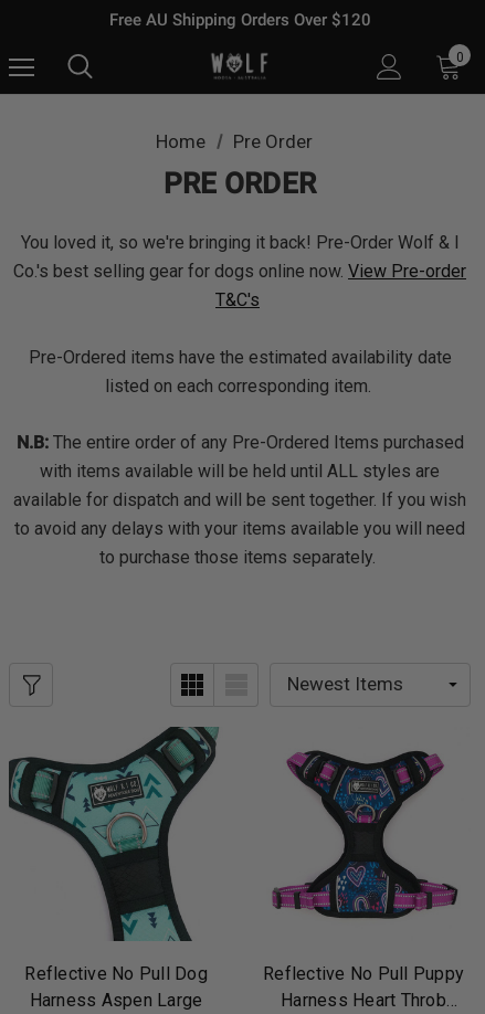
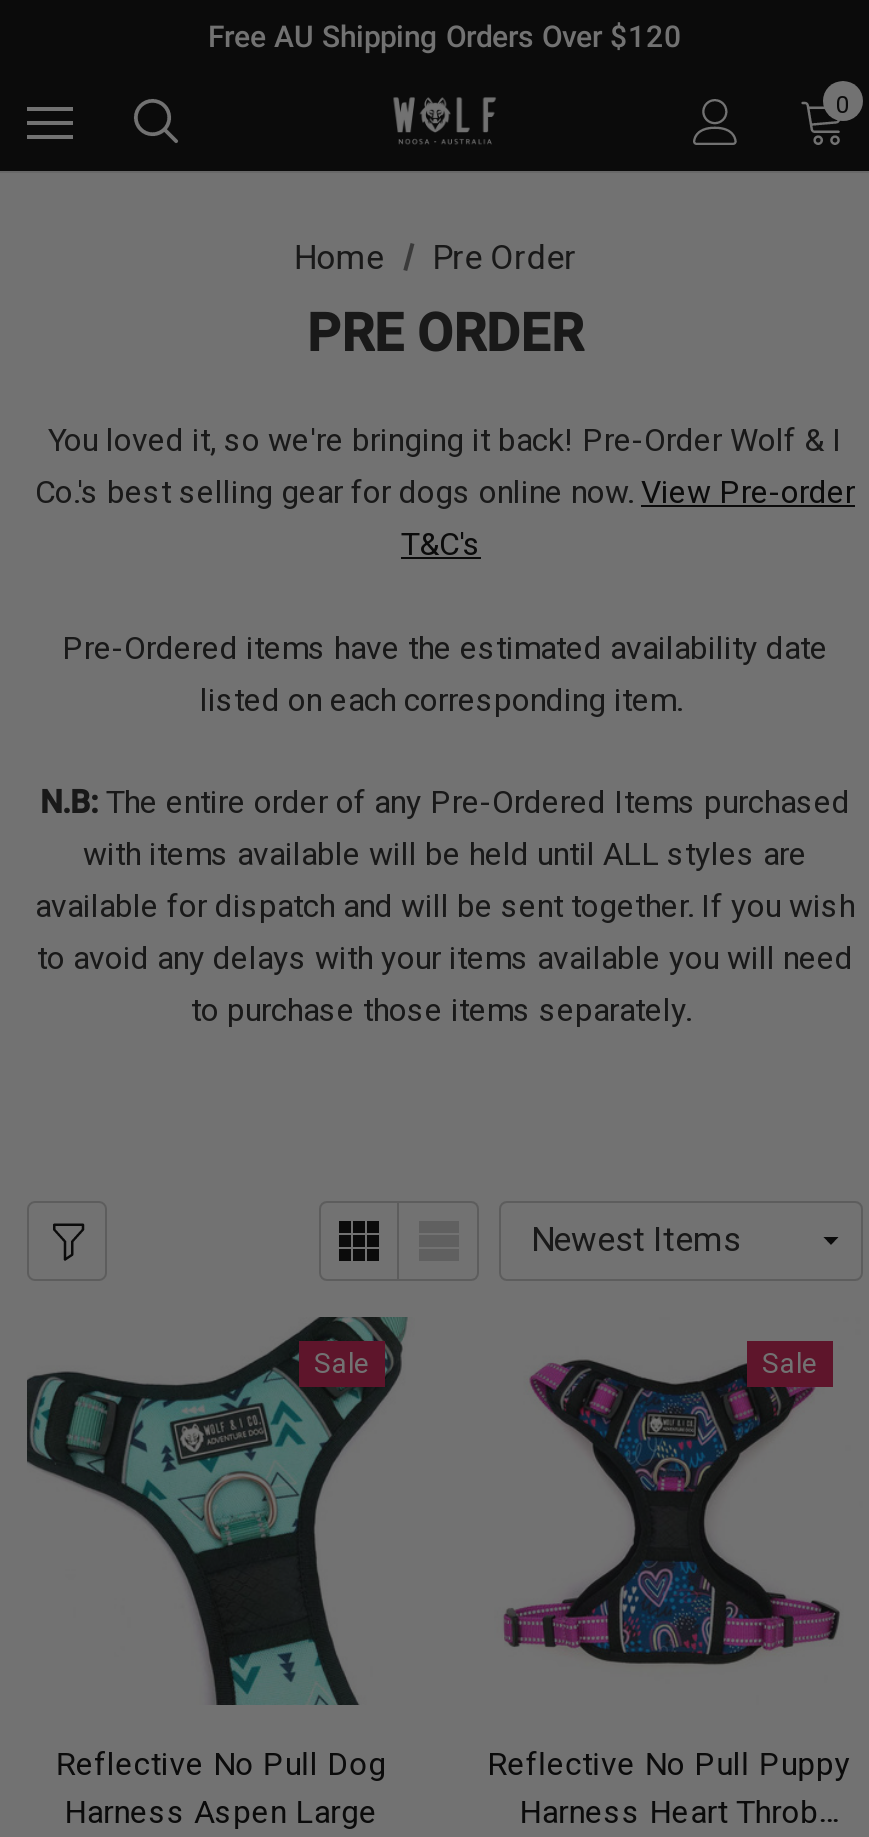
+ Sale

+ Sale
